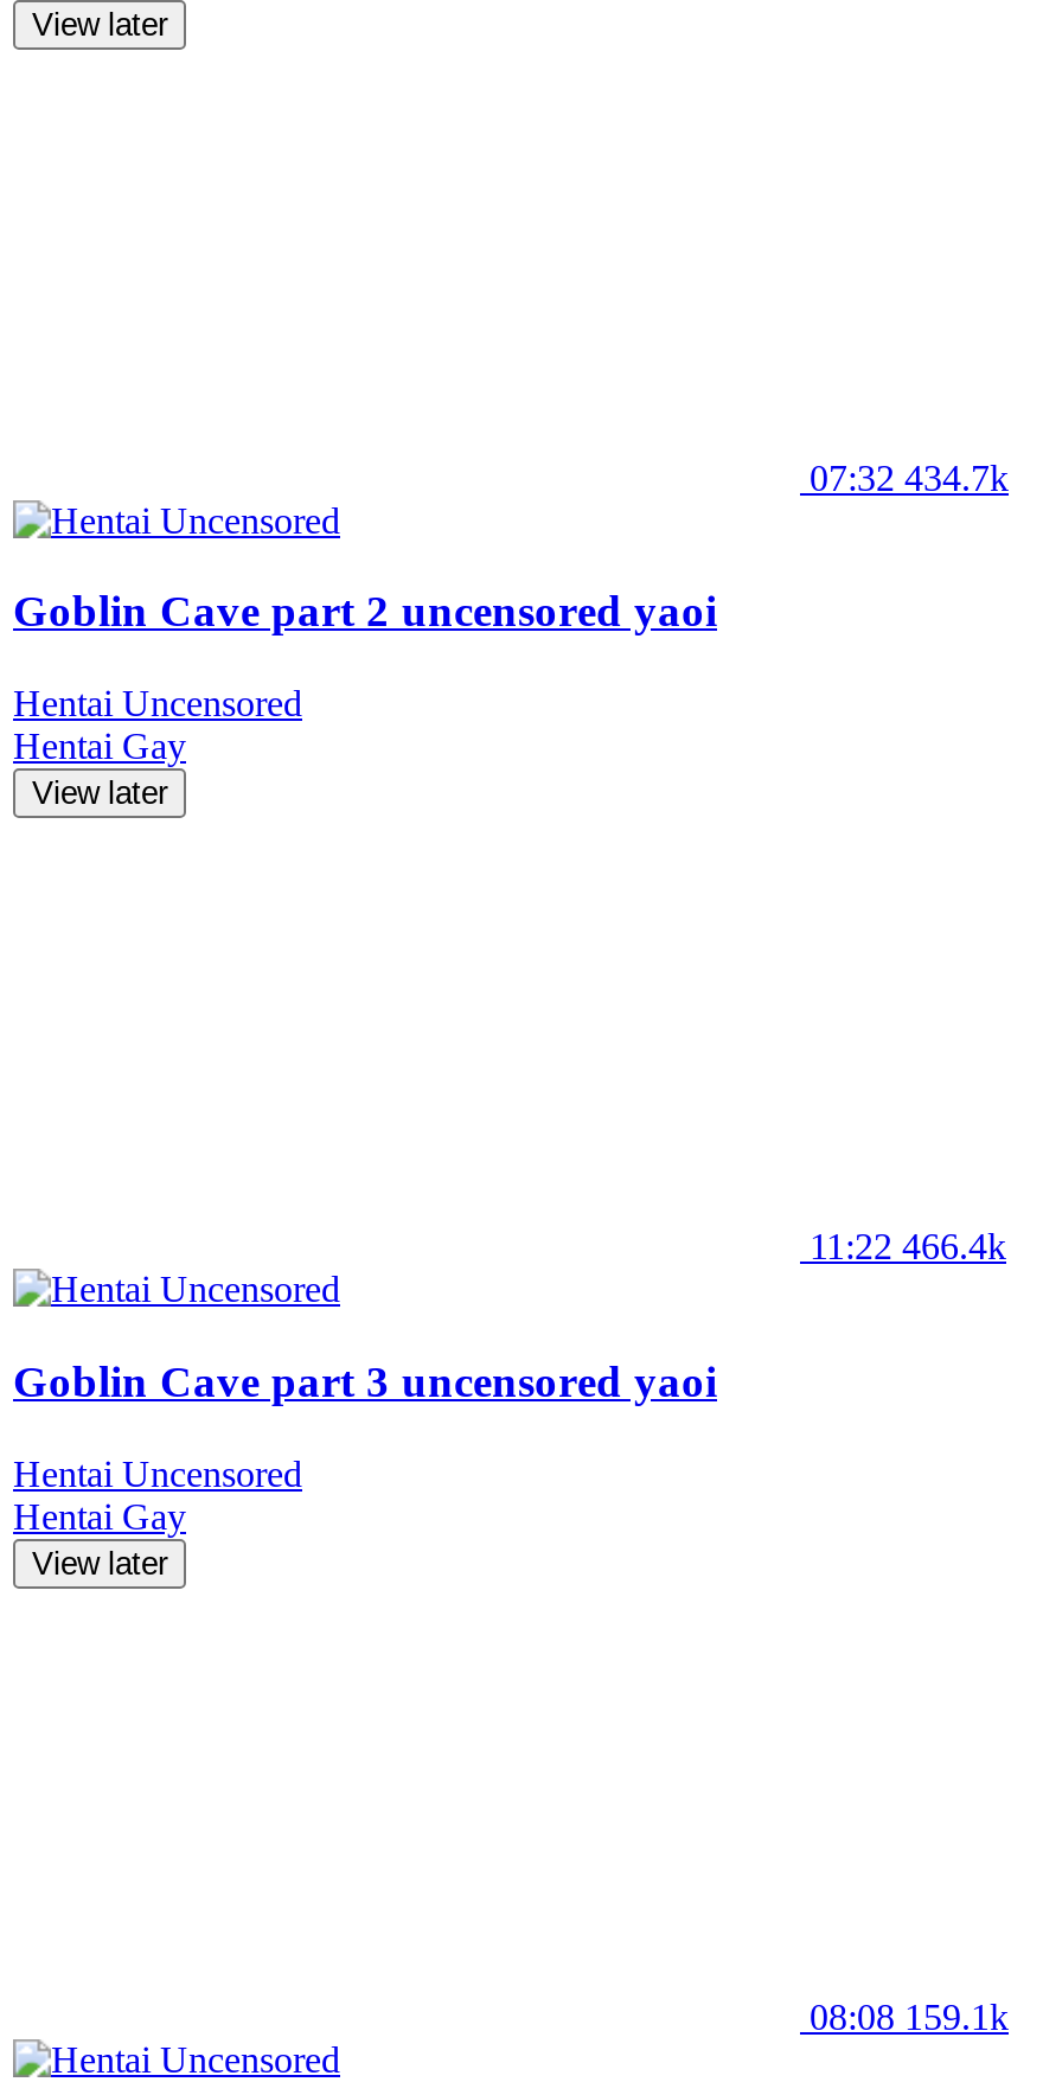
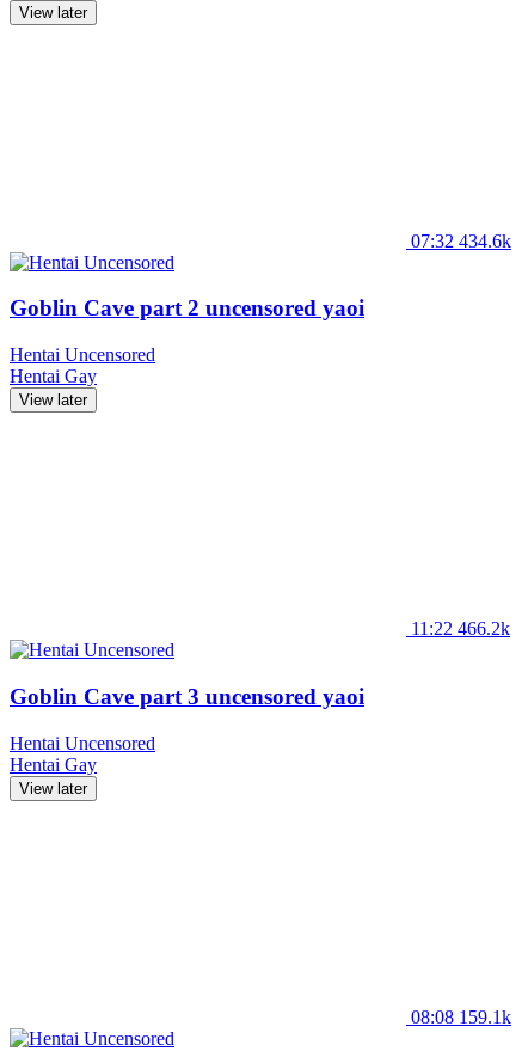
- 07:32 434.7k
+ 07:32 434.6k

- 11:22 466.4k
+ 11:22 466.2k
